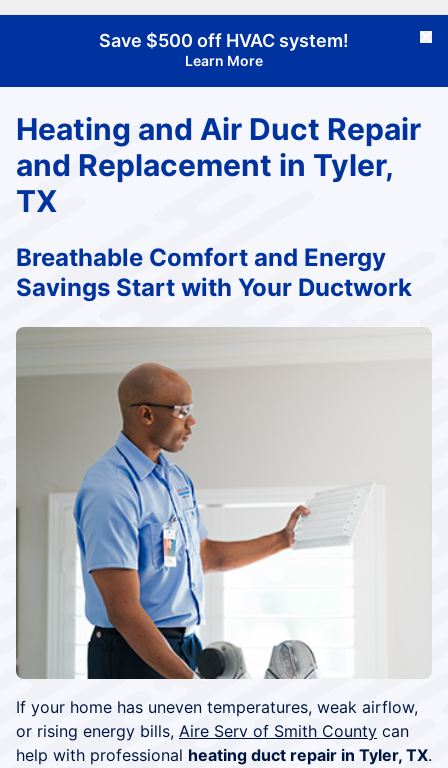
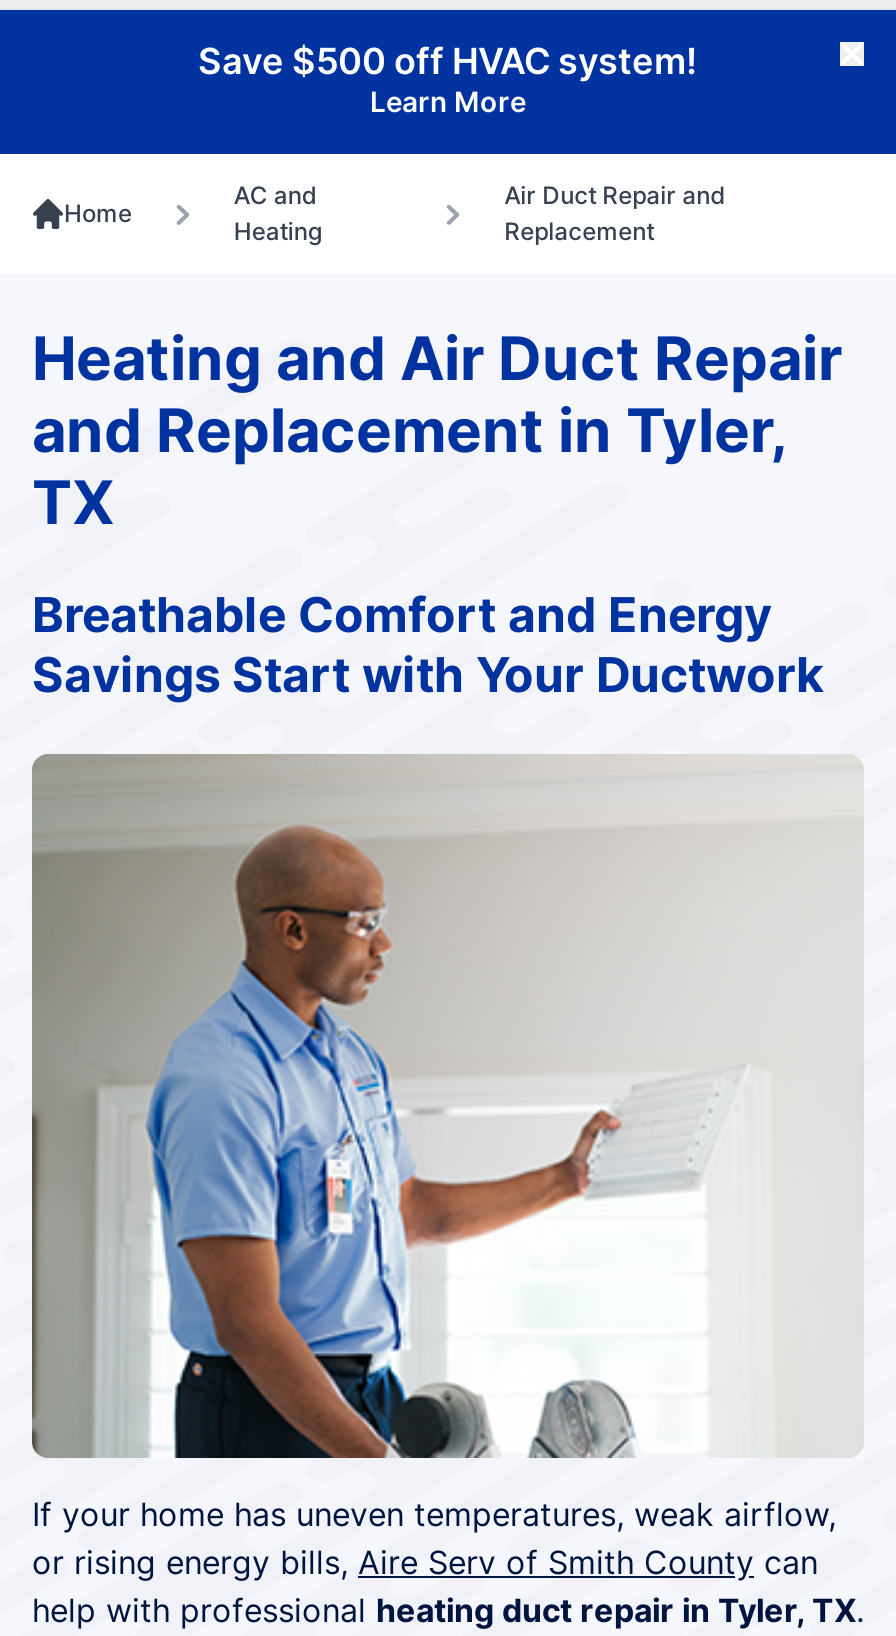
+ Home

+ AC and
+ Heating

+ Air Duct Repair and
+ Replacement
